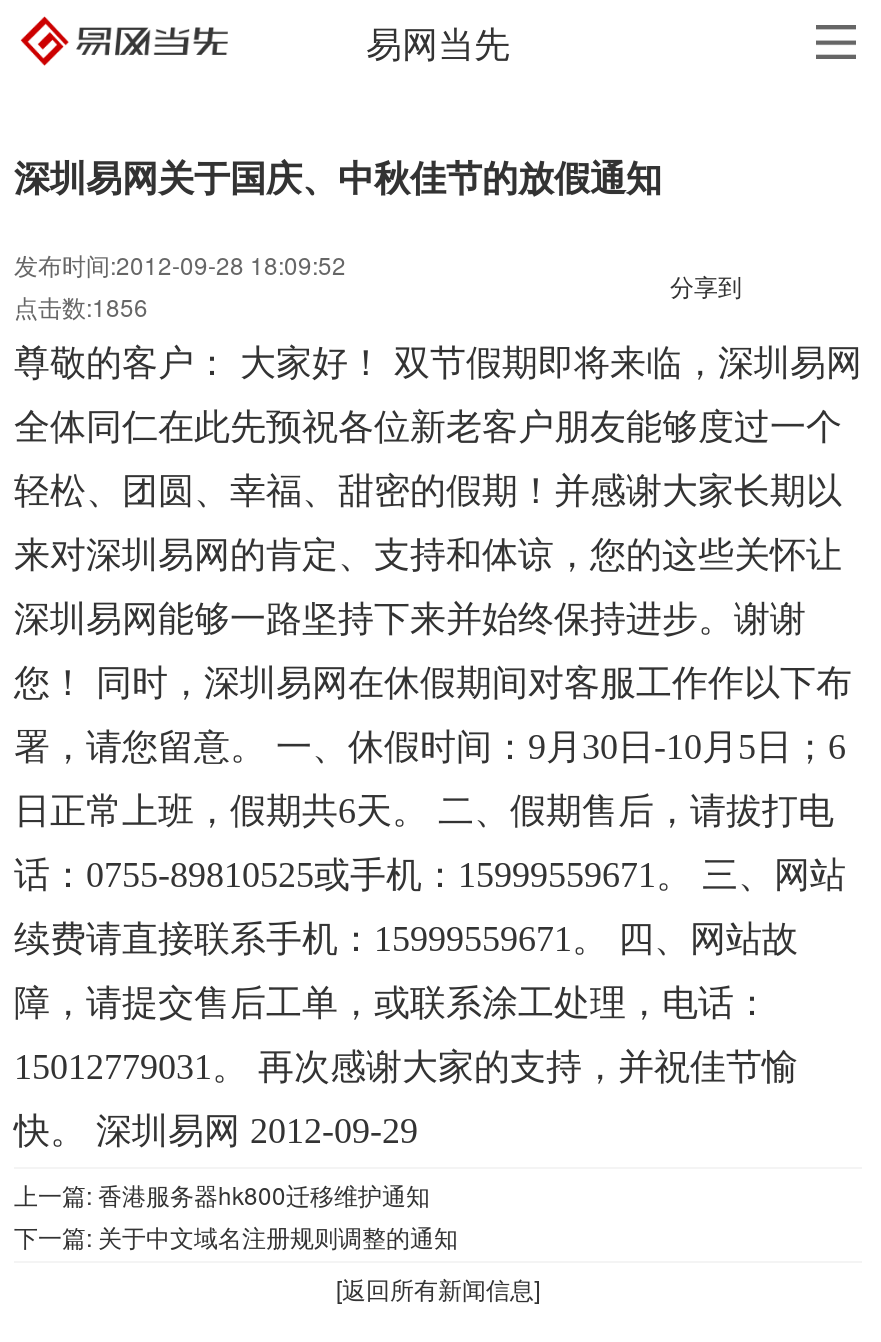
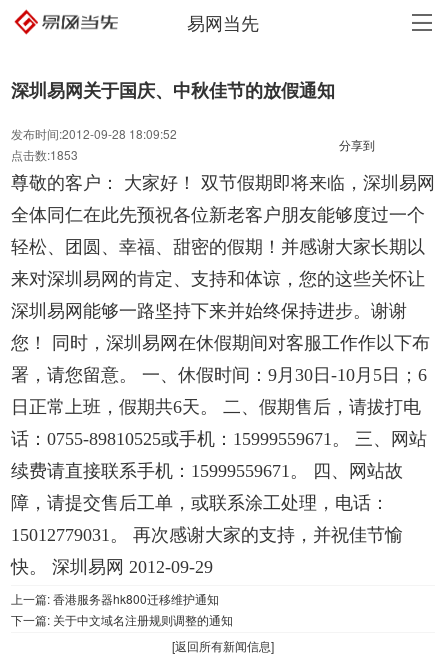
- 点击数:1856
+ 点击数:1853
